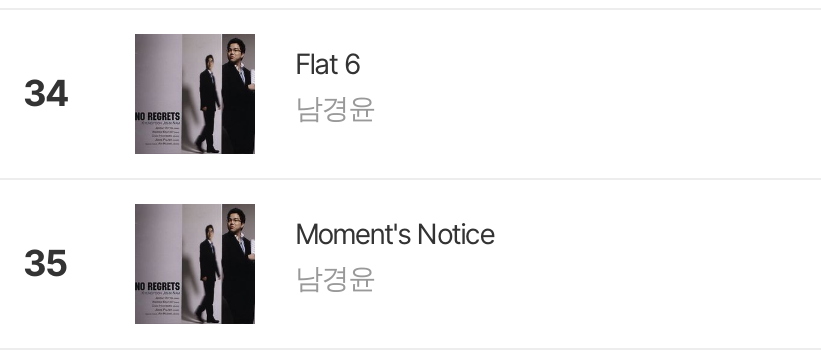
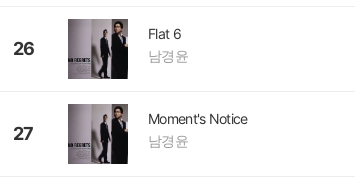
- 34
+ 26

- 35
+ 27
